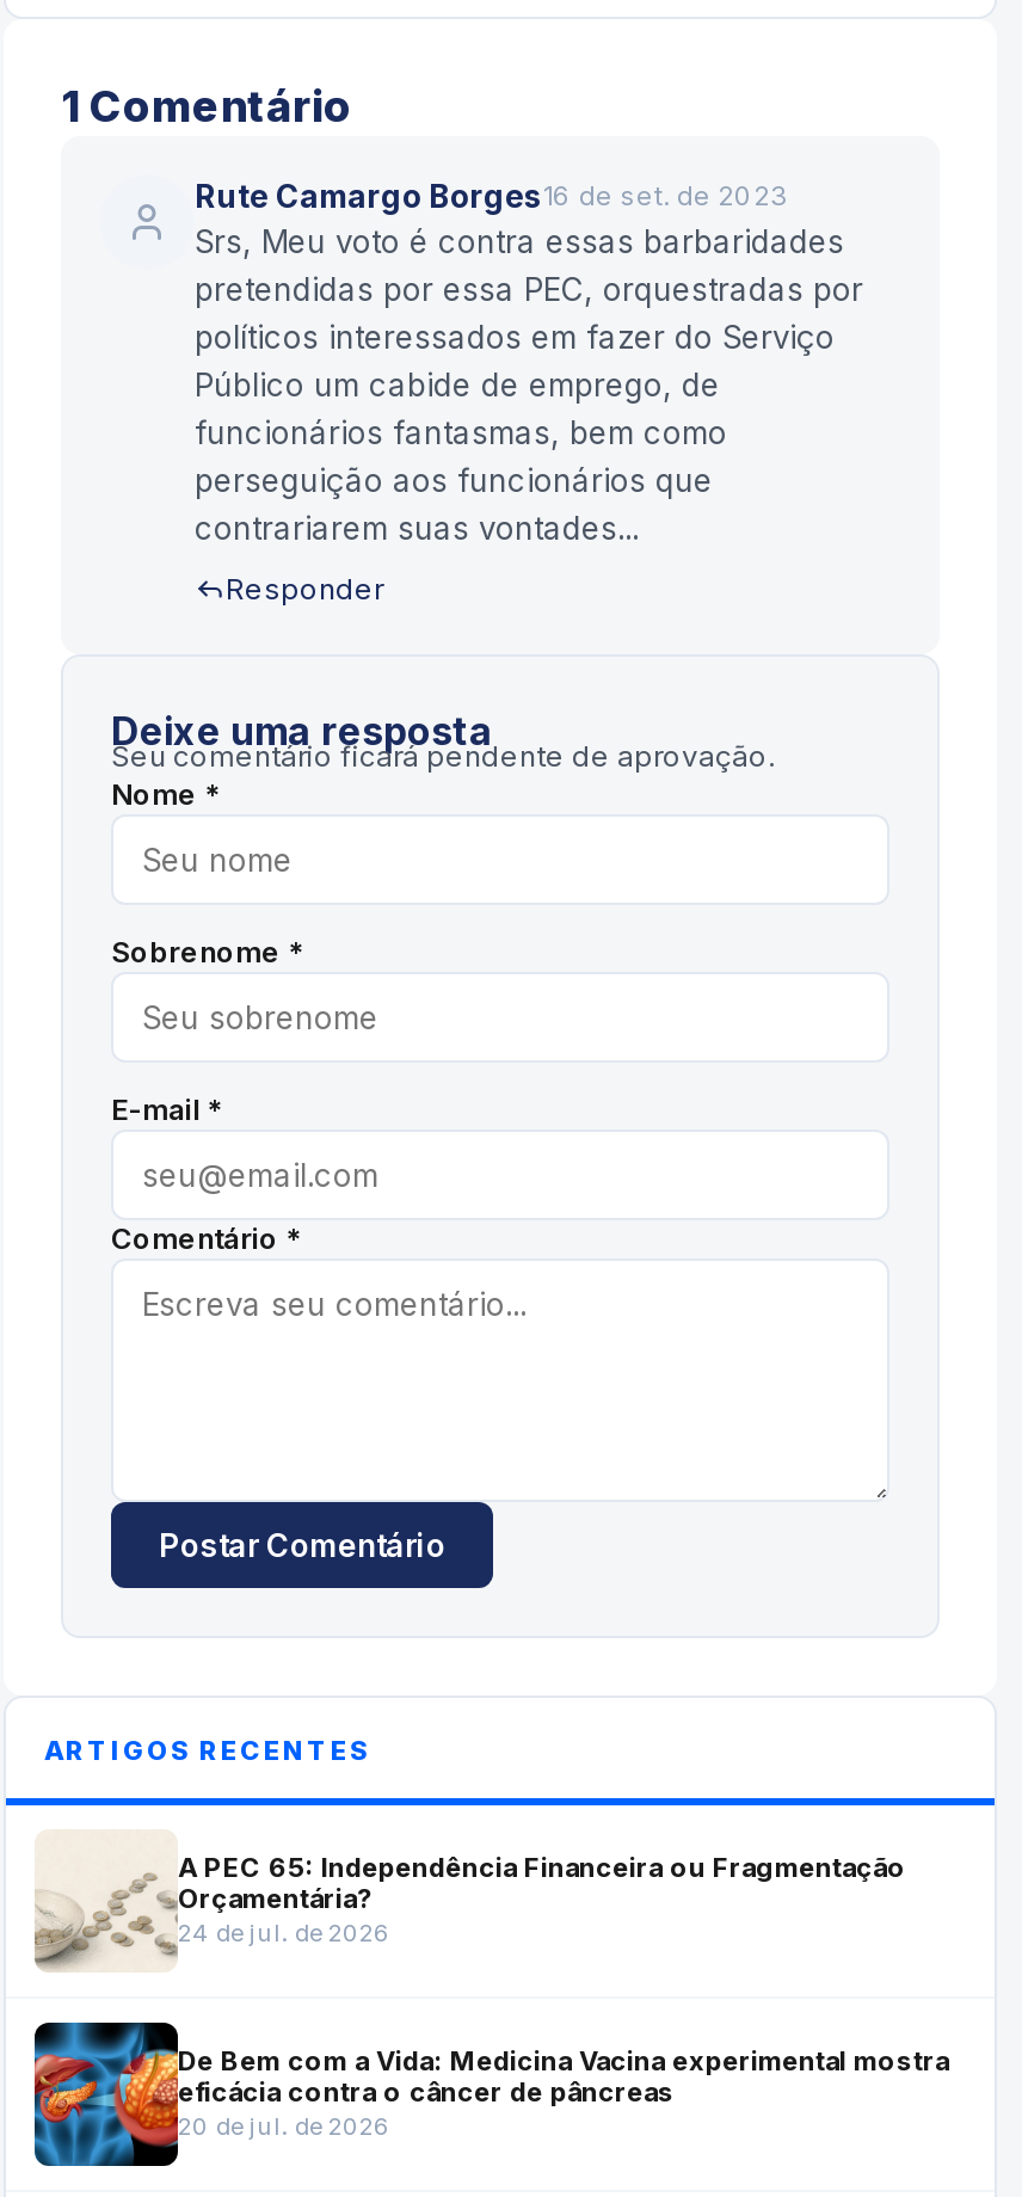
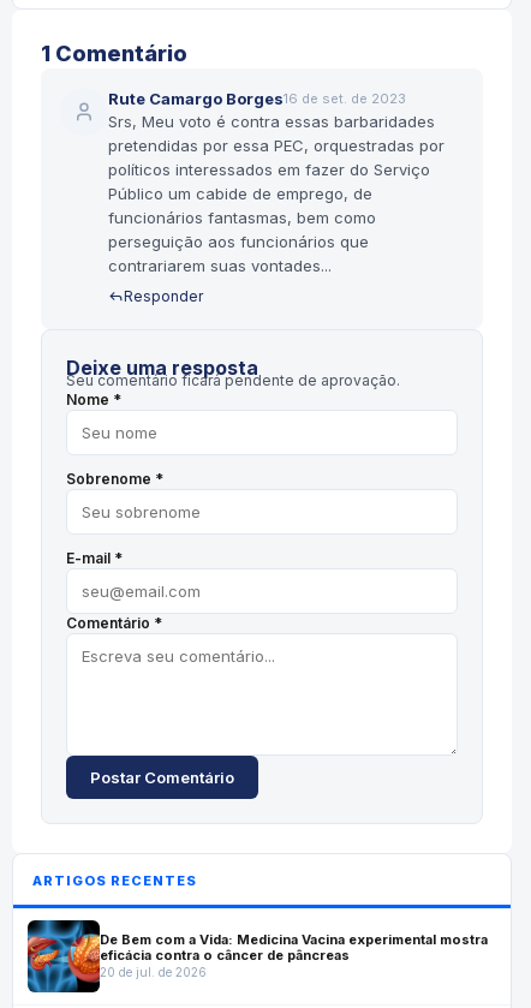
- [image]
- A PEC 65: Independência Financeira ou Fragmentação
- Orçamentária?
- 24 de jul. de 2026
